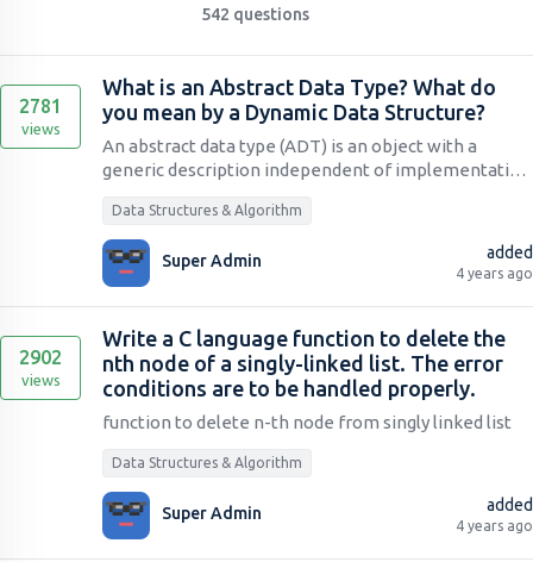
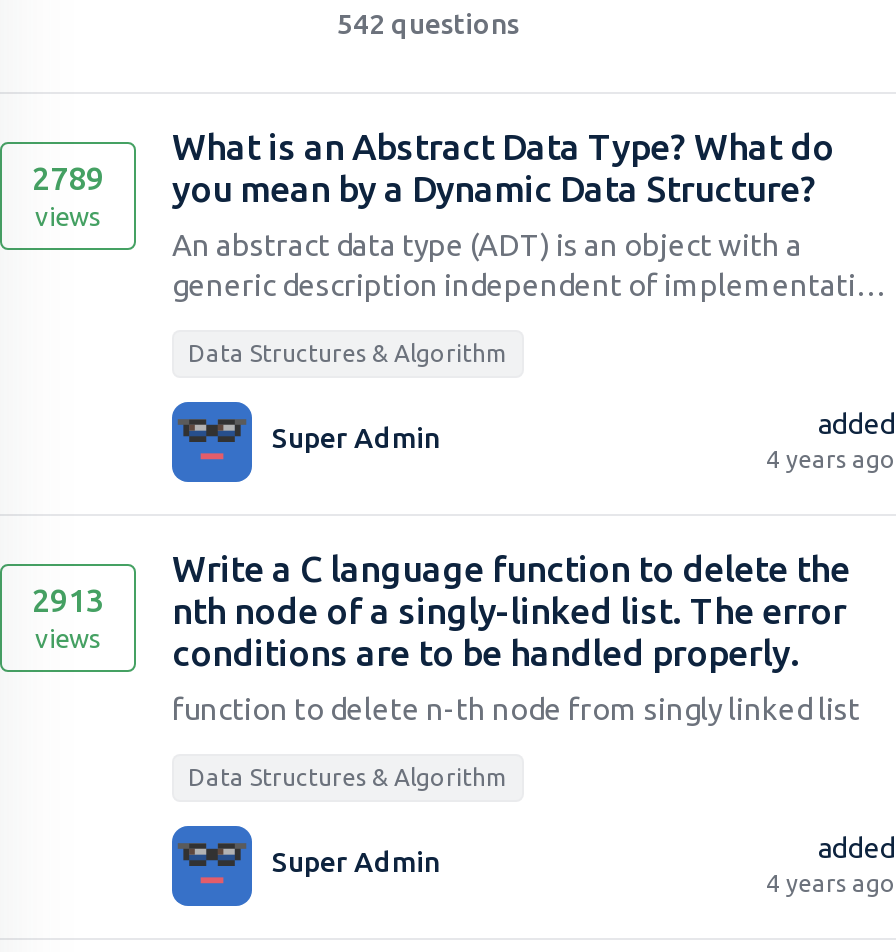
- 2781 you mean by a Dynamic Data Structure?
+ 2789 you mean by a Dynamic Data Structure?

- 2902 nth node of a singly-linked list. The error
+ 2913 nth node of a singly-linked list. The error
